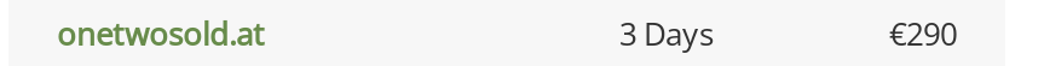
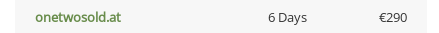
- 3 Days
+ 6 Days
